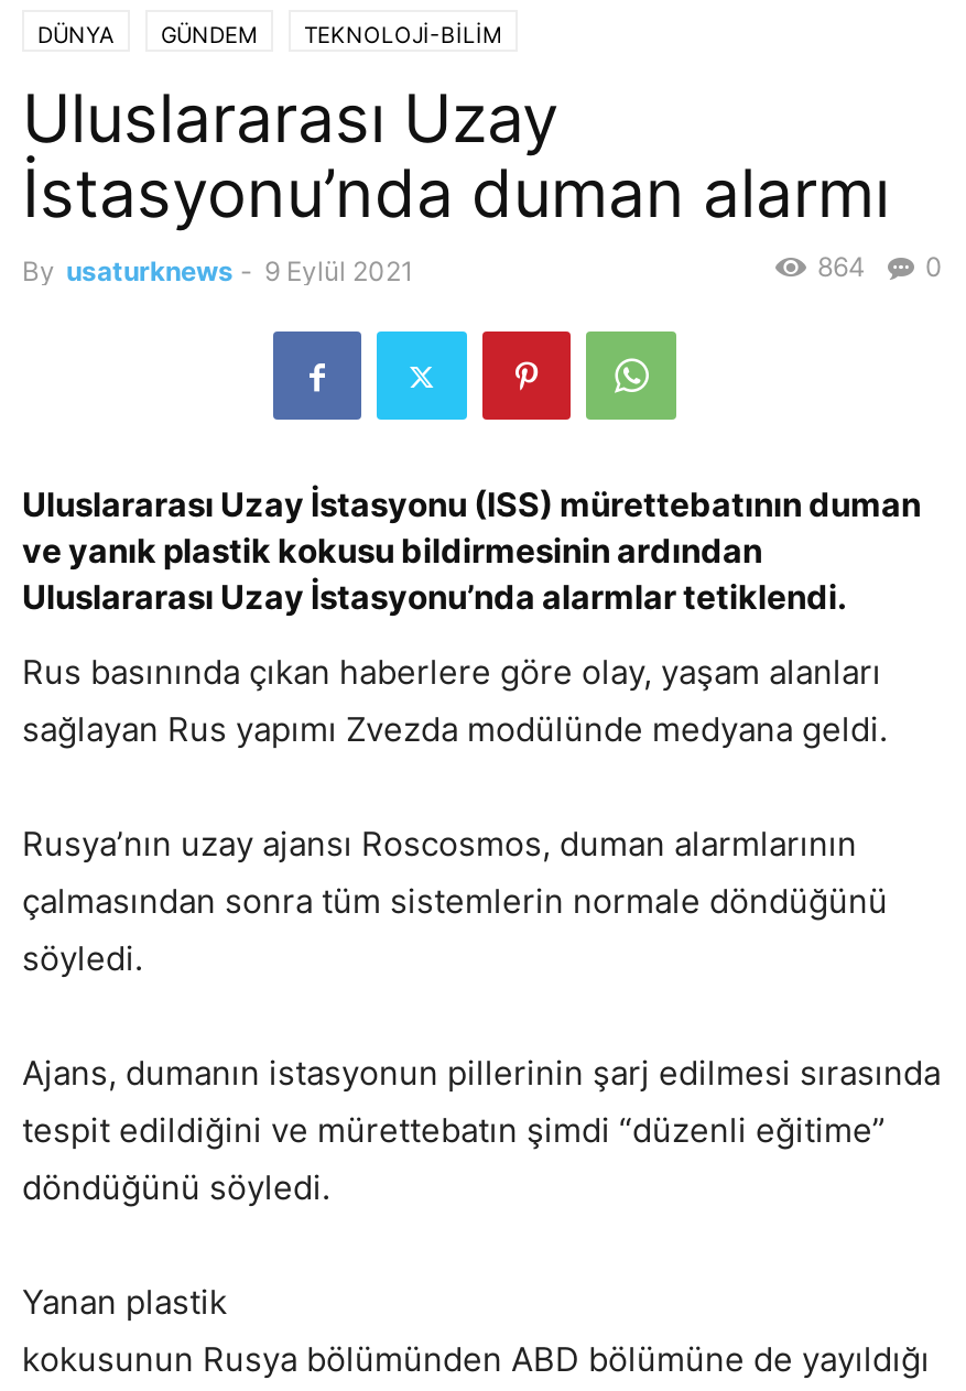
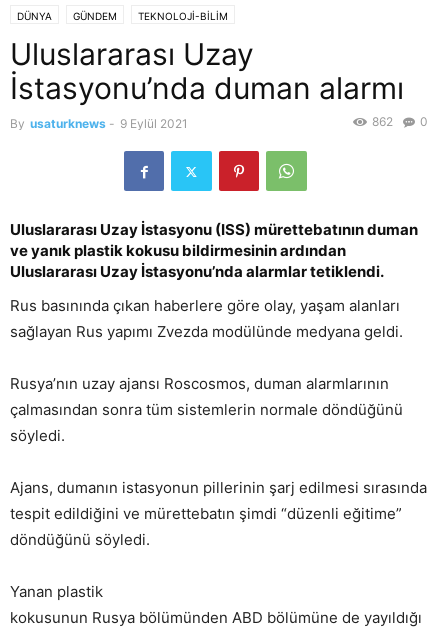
- 864 0
+ 862 0
